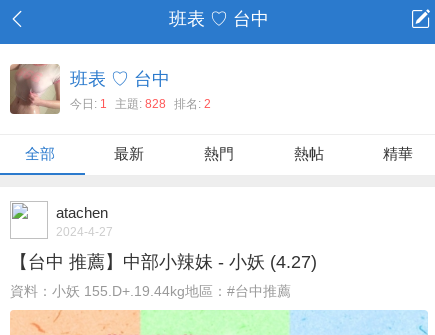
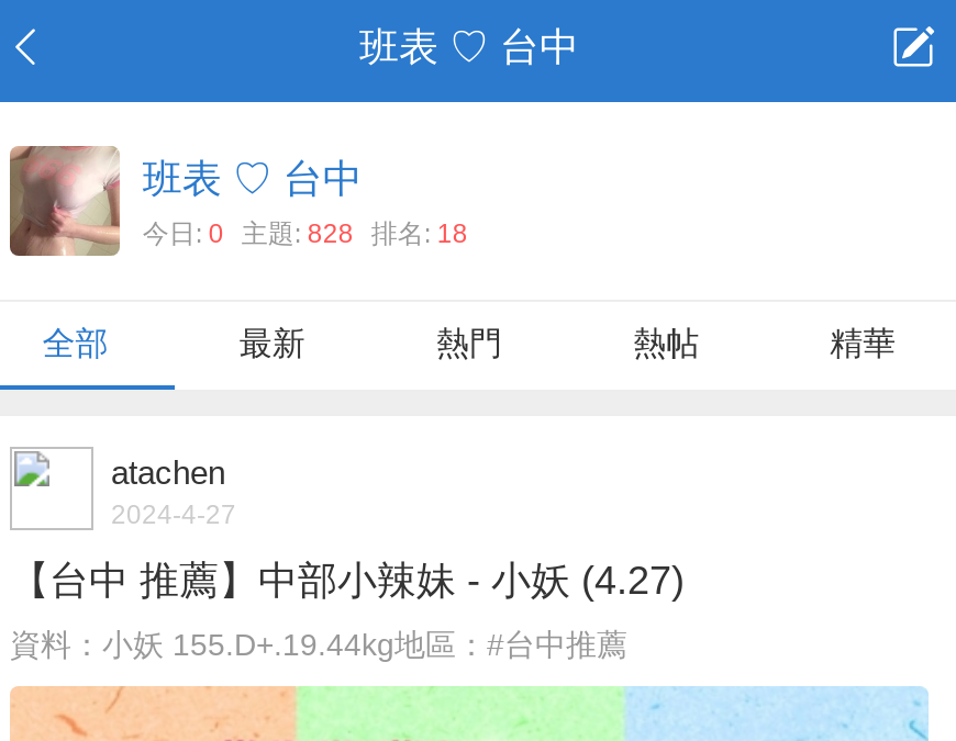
- 今日: 1 主題: 828 排名: 2
+ 今日: 0 主題: 828 排名: 18
